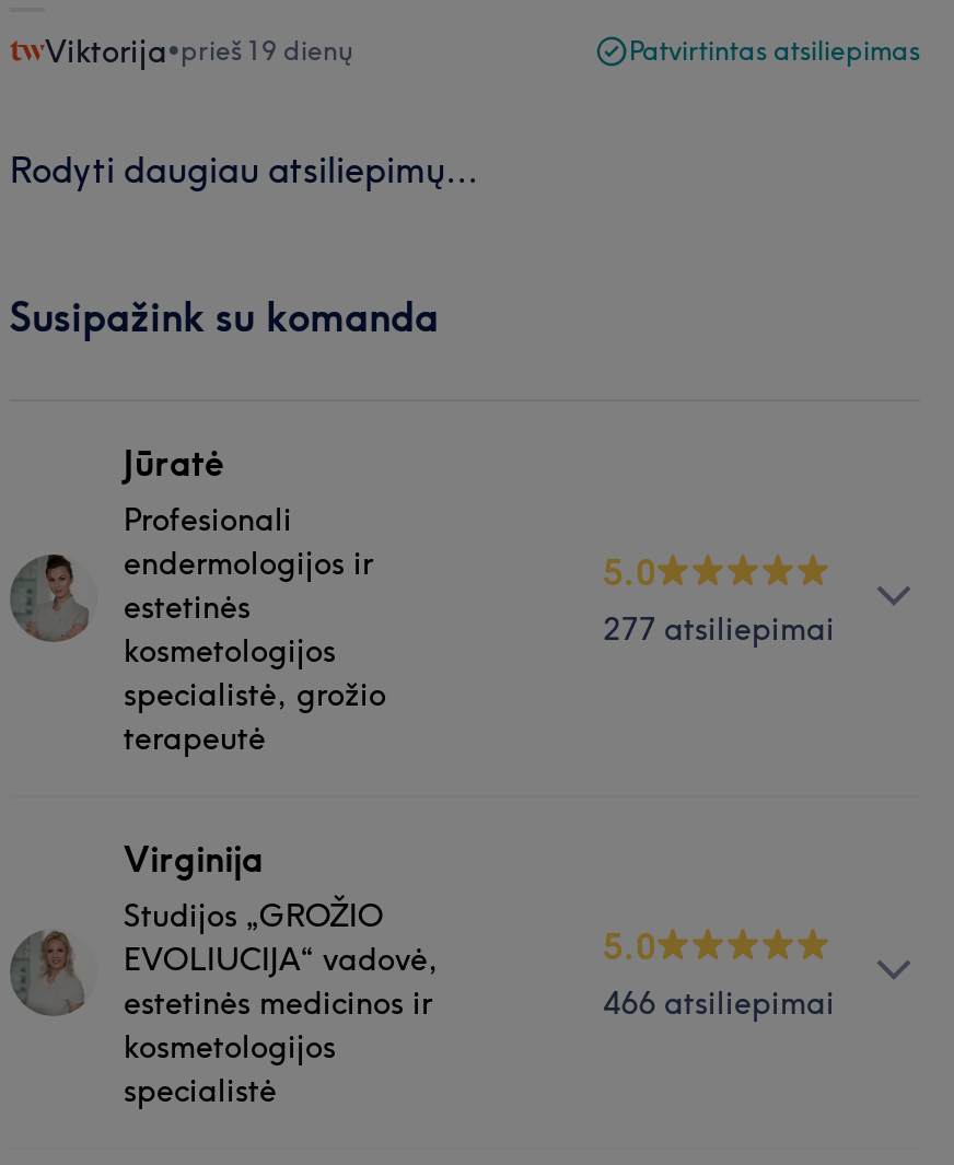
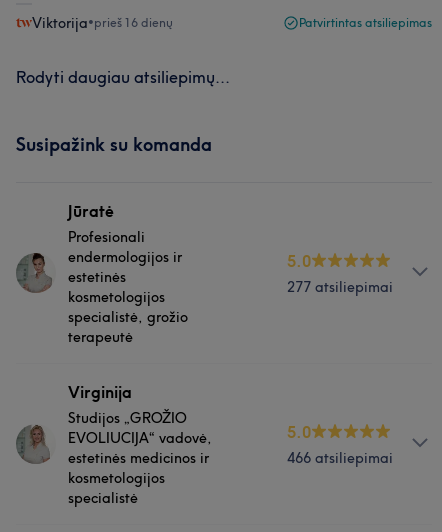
- Viktorija•prieš 19 dienų
+ Viktorija•prieš 16 dienų
